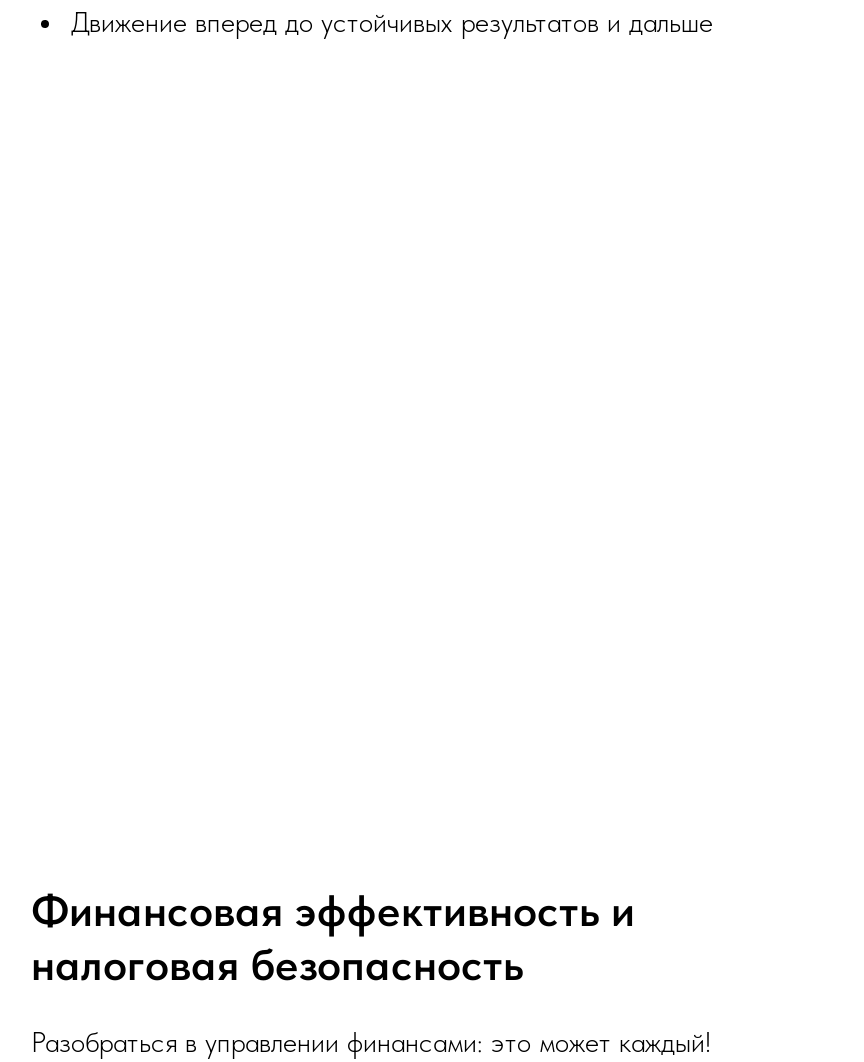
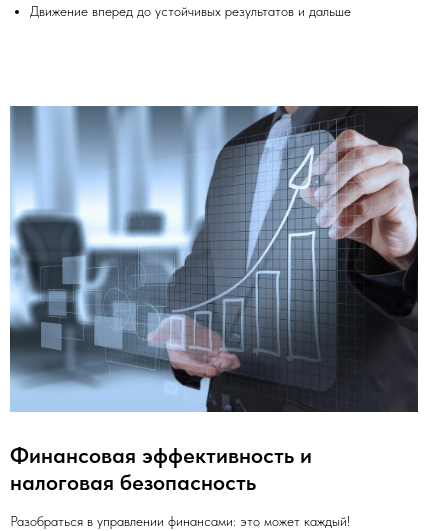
+ [image]
